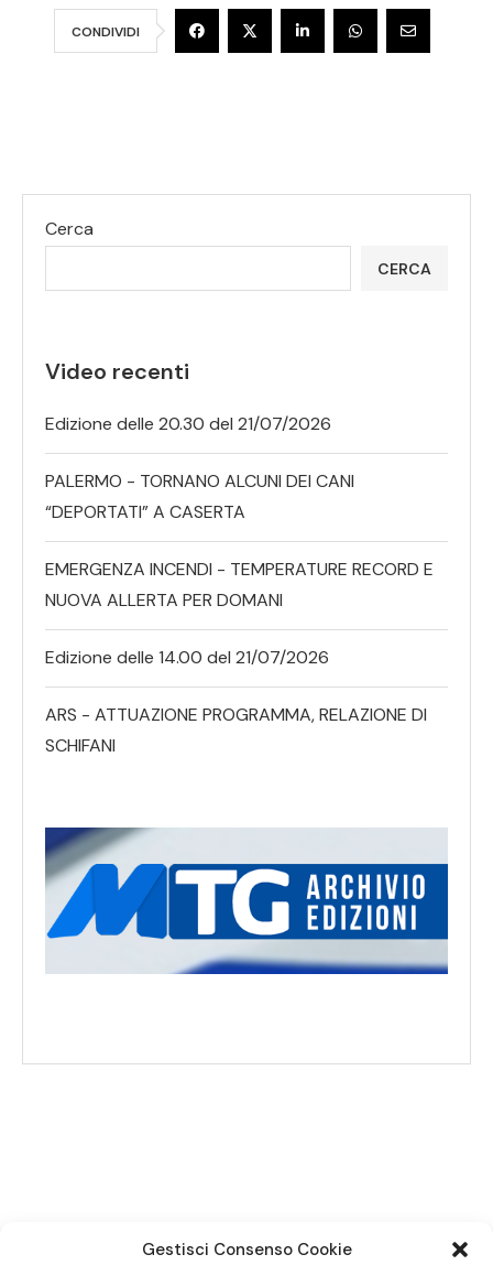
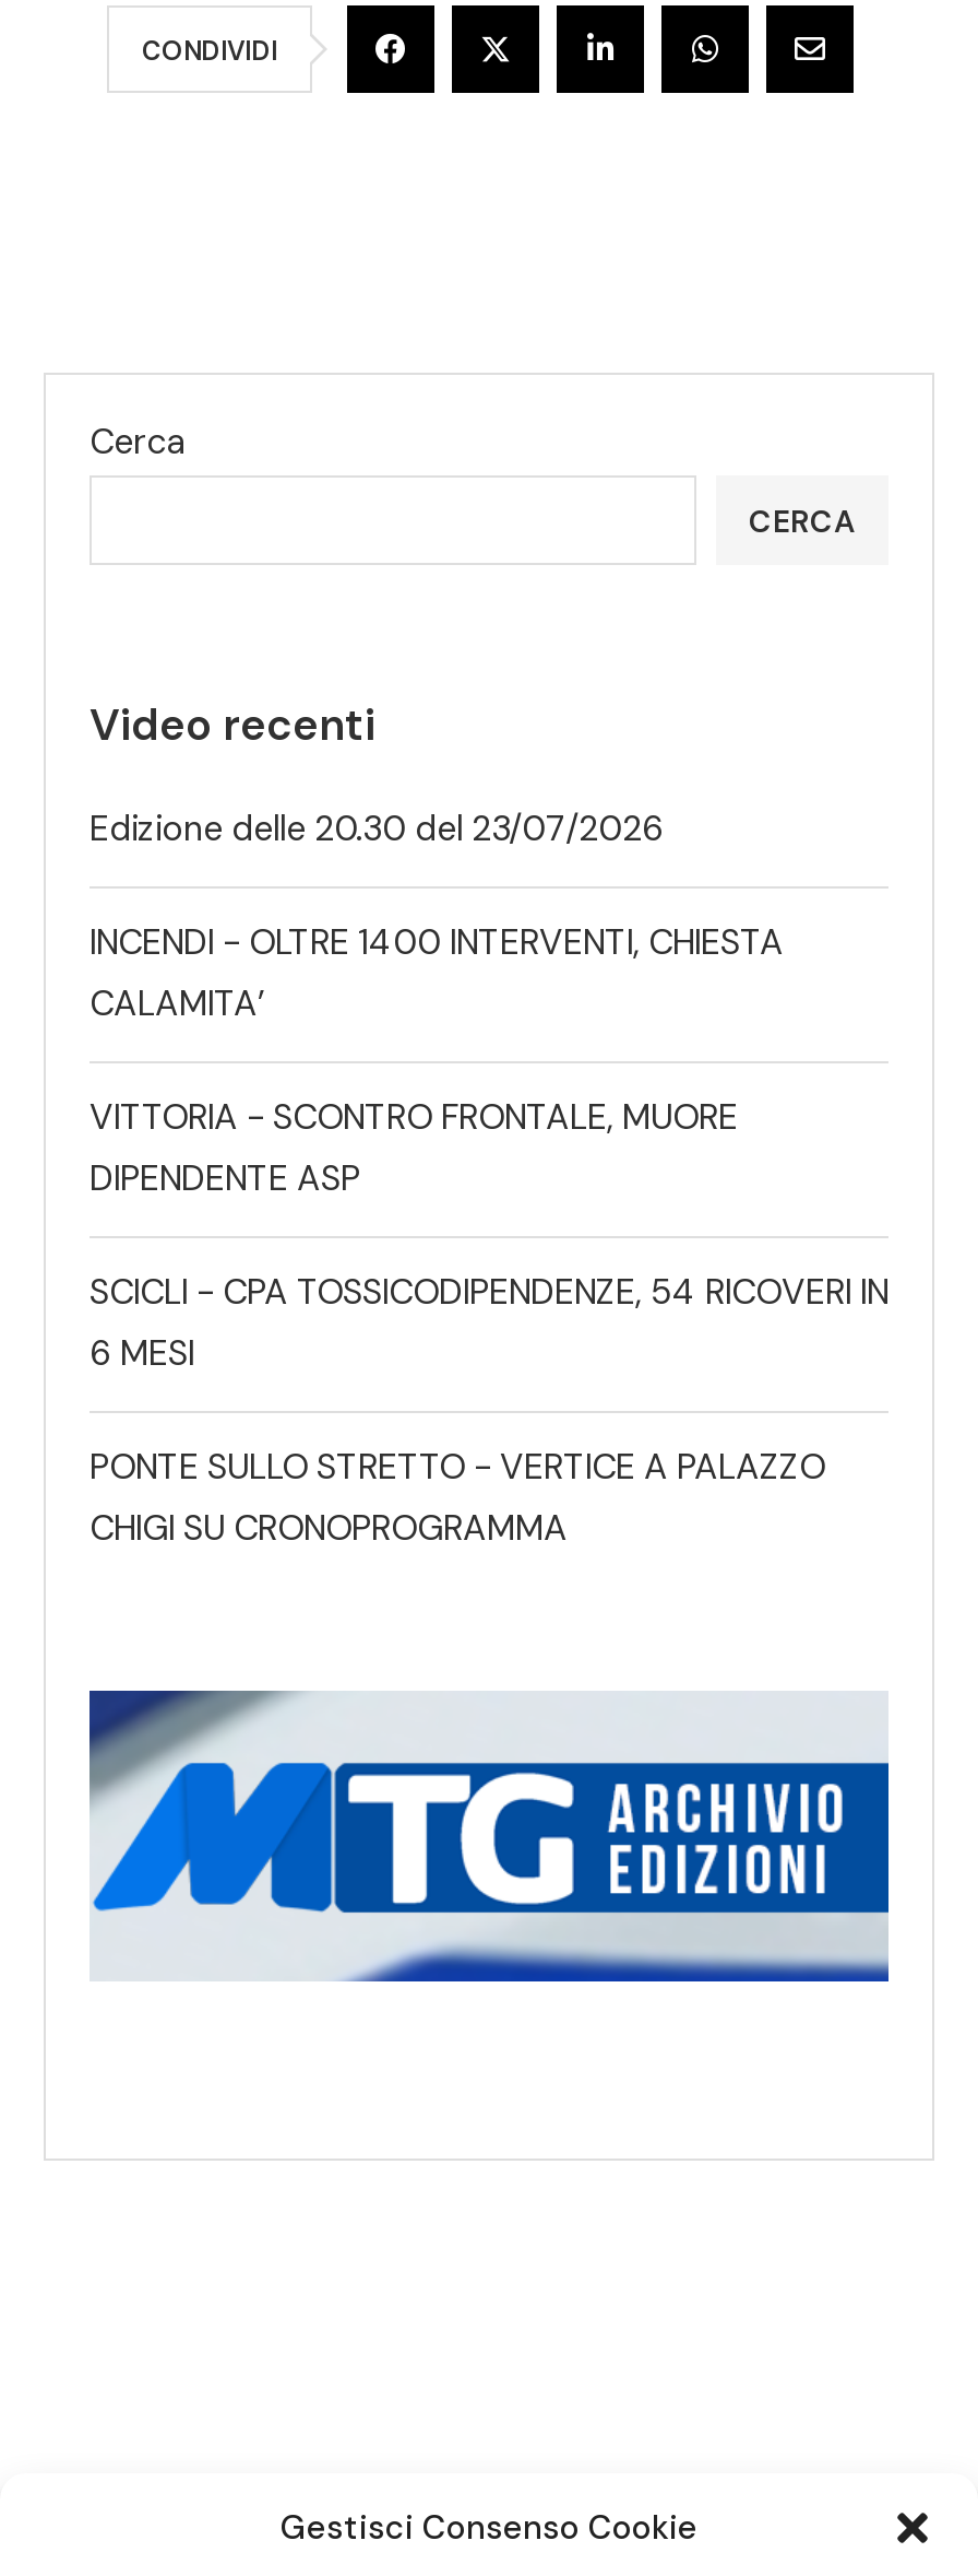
- Edizione delle 20.30 del 21/07/2026
+ Edizione delle 20.30 del 23/07/2026

- PALERMO - TORNANO ALCUNI DEI CANI
- “DEPORTATI” A CASERTA
+ INCENDI - OLTRE 1400 INTERVENTI, CHIESTA
+ CALAMITA’

- EMERGENZA INCENDI - TEMPERATURE RECORD E
- NUOVA ALLERTA PER DOMANI
+ VITTORIA - SCONTRO FRONTALE, MUORE
+ DIPENDENTE ASP

- Edizione delle 14.00 del 21/07/2026
+ SCICLI - CPA TOSSICODIPENDENZE, 54 RICOVERI IN
+ 6 MESI

- ARS - ATTUAZIONE PROGRAMMA, RELAZIONE DI
- SCHIFANI
+ PONTE SULLO STRETTO - VERTICE A PALAZZO
+ CHIGI SU CRONOPROGRAMMA
